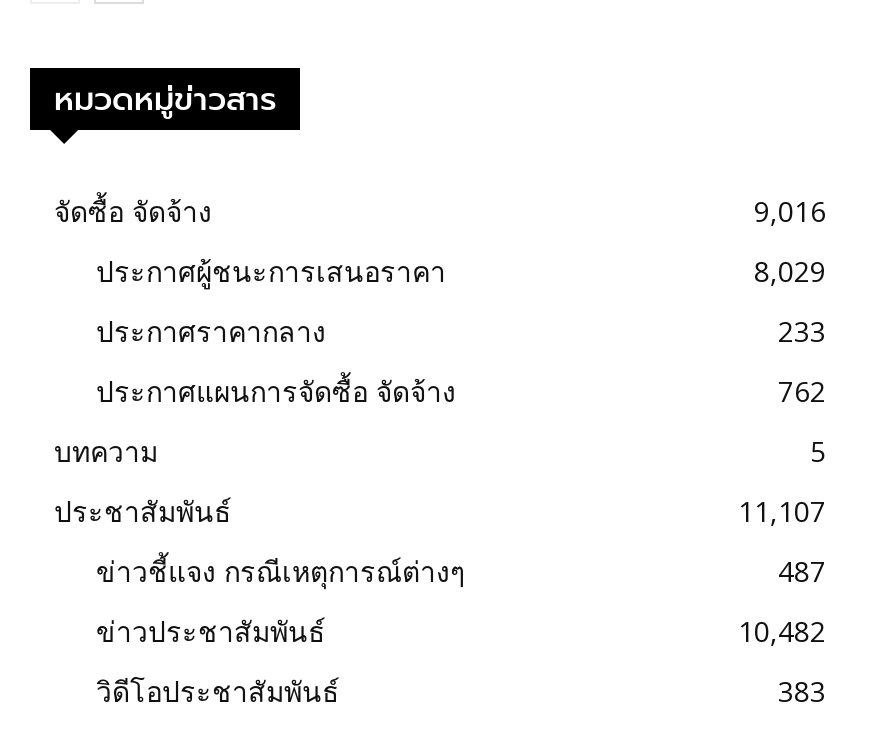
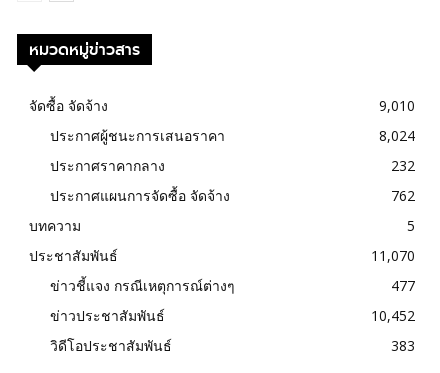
- 9,016
+ 9,010

- 8,029
+ 8,024

- 233
+ 232

- 11,107
+ 11,070

- 487
+ 477

- 10,482
+ 10,452
